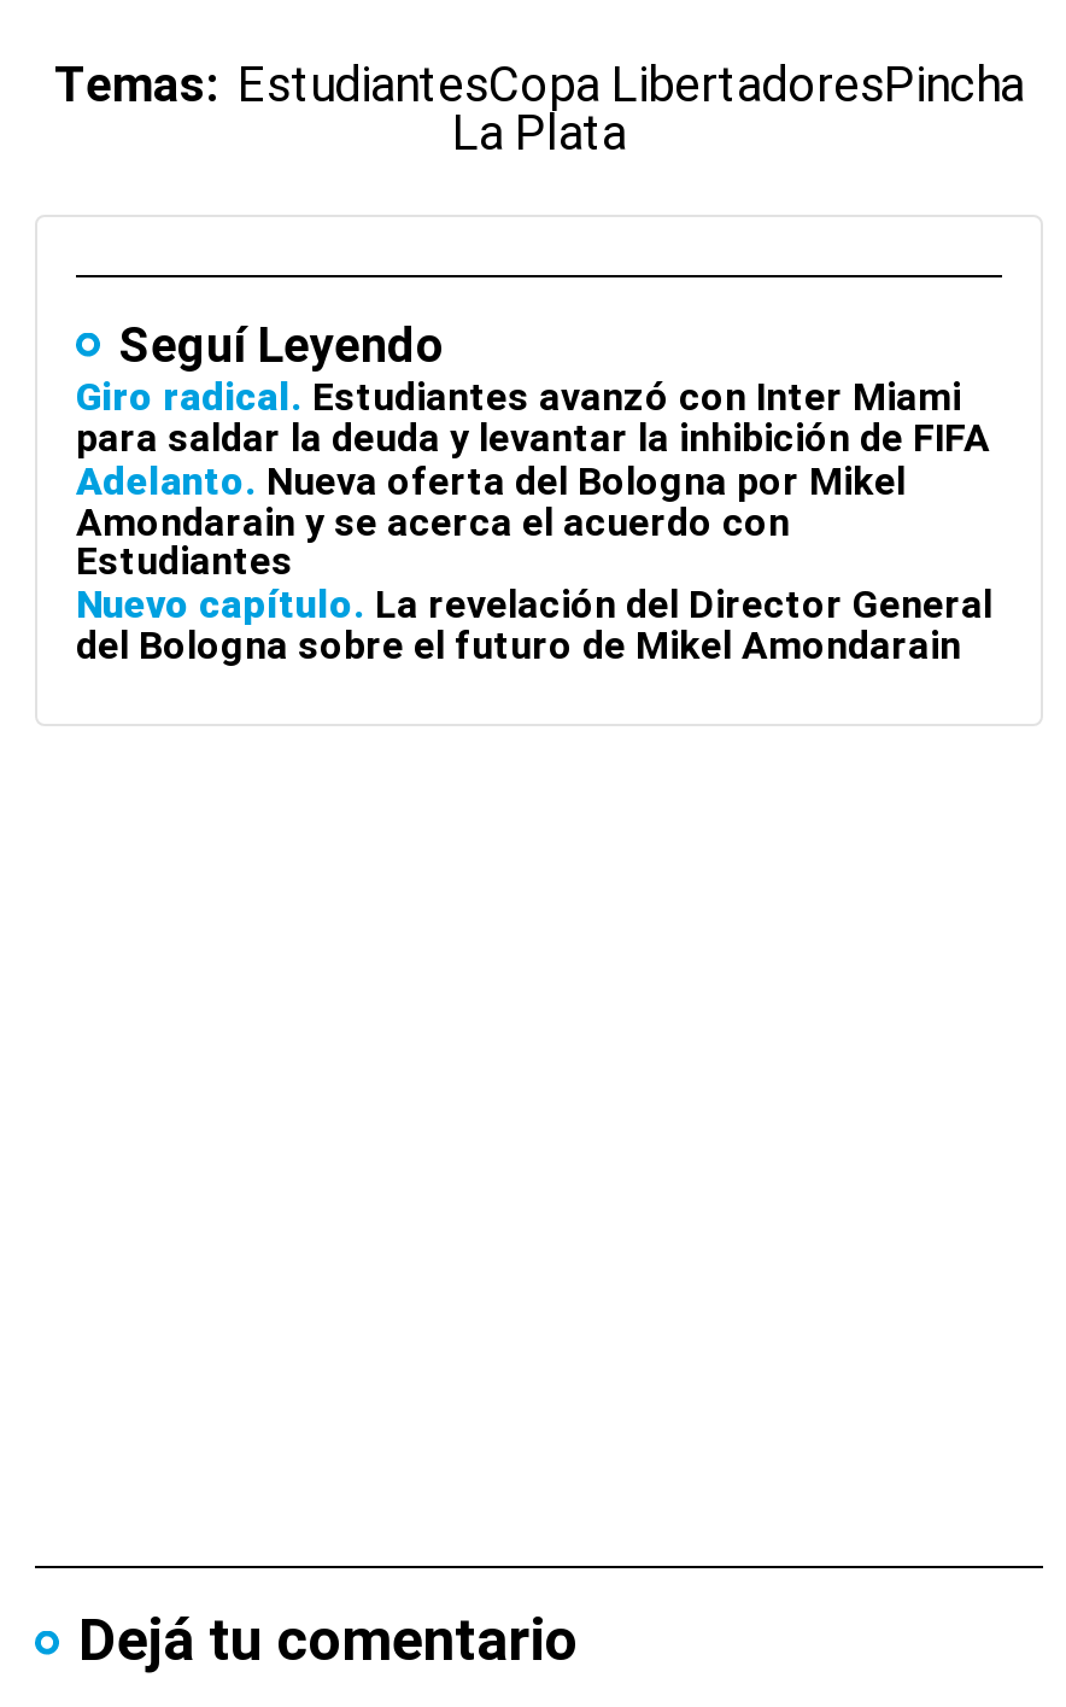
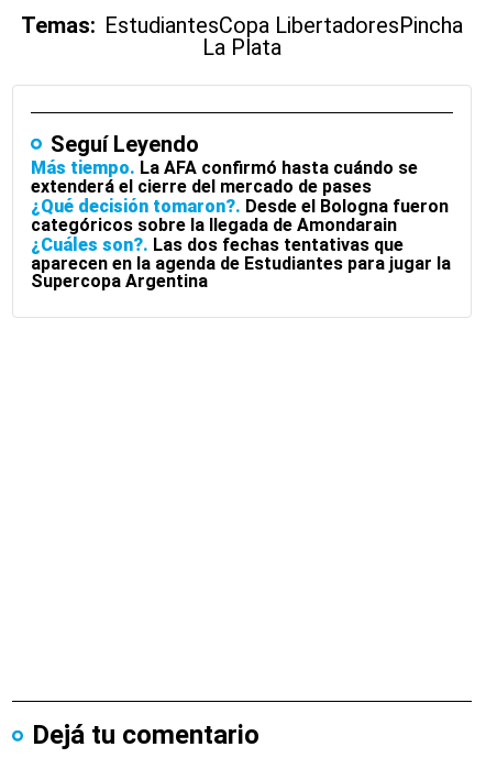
- Giro radical Estudiantes avanzó con Inter Miami
- para saldar la deuda y levantar la inhibición de FIFA
- Adelanto Nueva oferta del Bologna por Mikel
- Amondarain y se acerca el acuerdo con
- Estudiantes
- Nuevo capítulo La revelación del Director General
- del Bologna sobre el futuro de Mikel Amondarain
+ Más tiempo La AFA confirmó hasta cuándo se
+ extenderá el cierre del mercado de pases
+ ¿Qué decisión tomaron? Desde el Bologna fueron
+ categóricos sobre la llegada de Amondarain
+ ¿Cuáles son? Las dos fechas tentativas que
+ aparecen en la agenda de Estudiantes para jugar la
+ Supercopa Argentina
